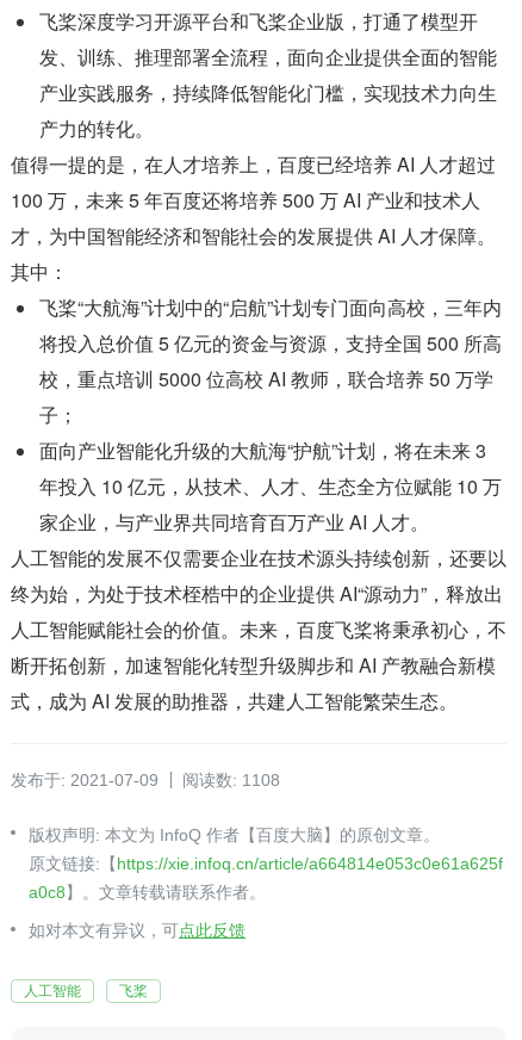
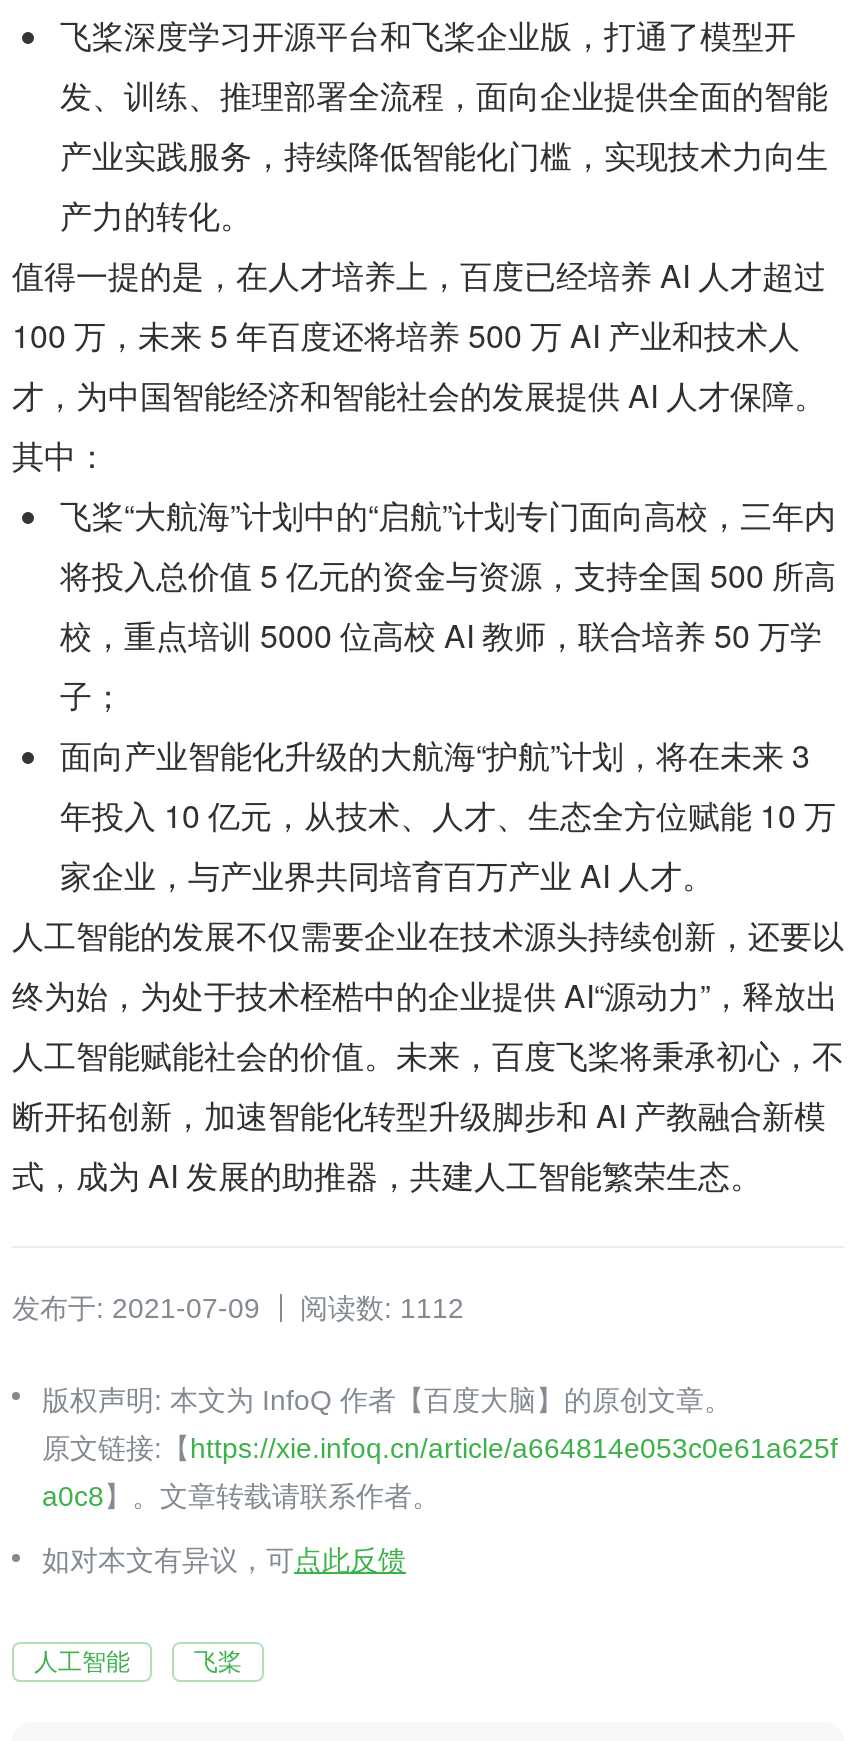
- 发布于: 2021-07-09 阅读数: 1108
+ 发布于: 2021-07-09 阅读数: 1112
